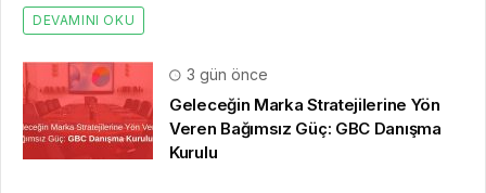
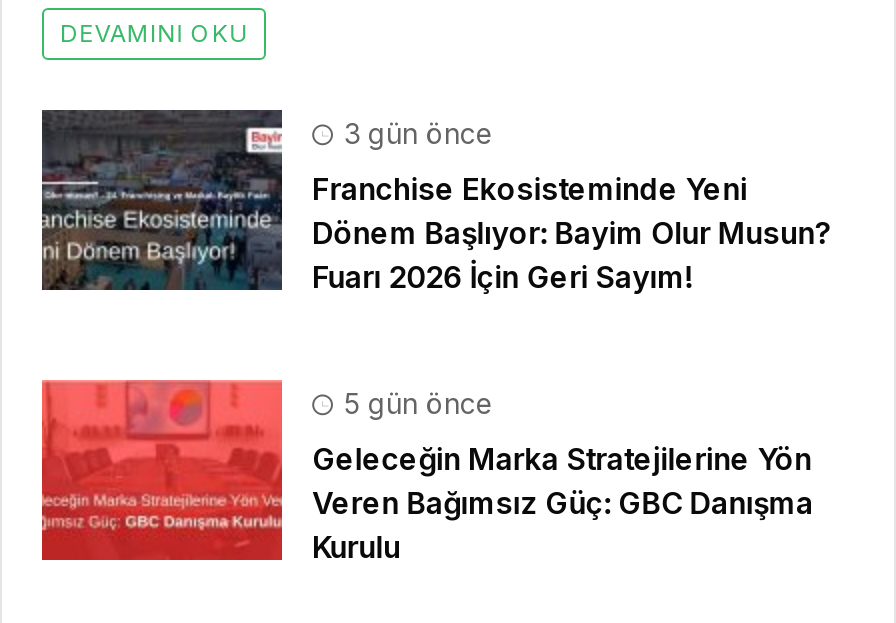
+ [image]
+ Franchise Ekosisteminde Yeni
+ Dönem Başlıyor: Bayim Olur Musun?
+ Fuarı 2026 İçin Geri Sayım!
+ 5 gün önce
